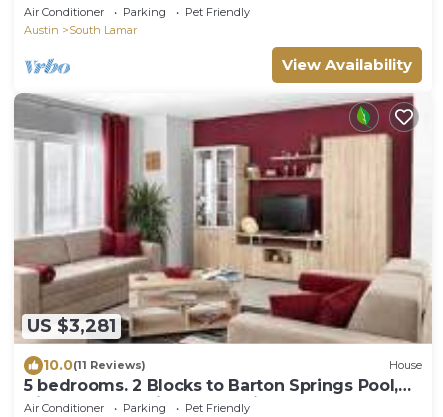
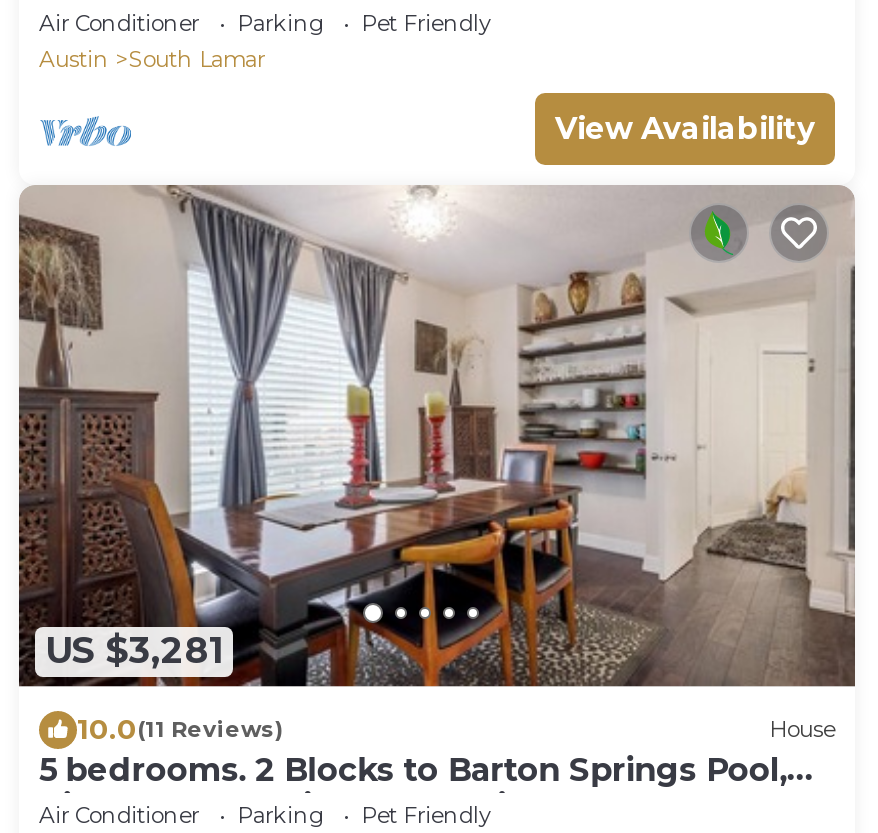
- [image]
+ [image]
